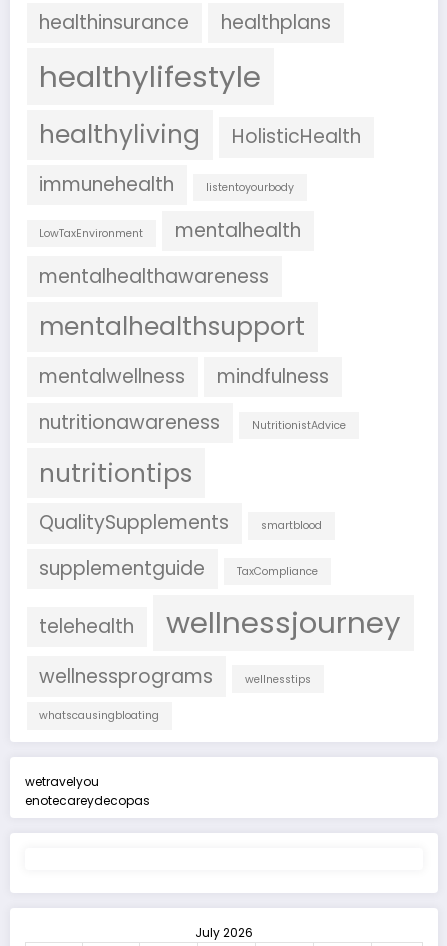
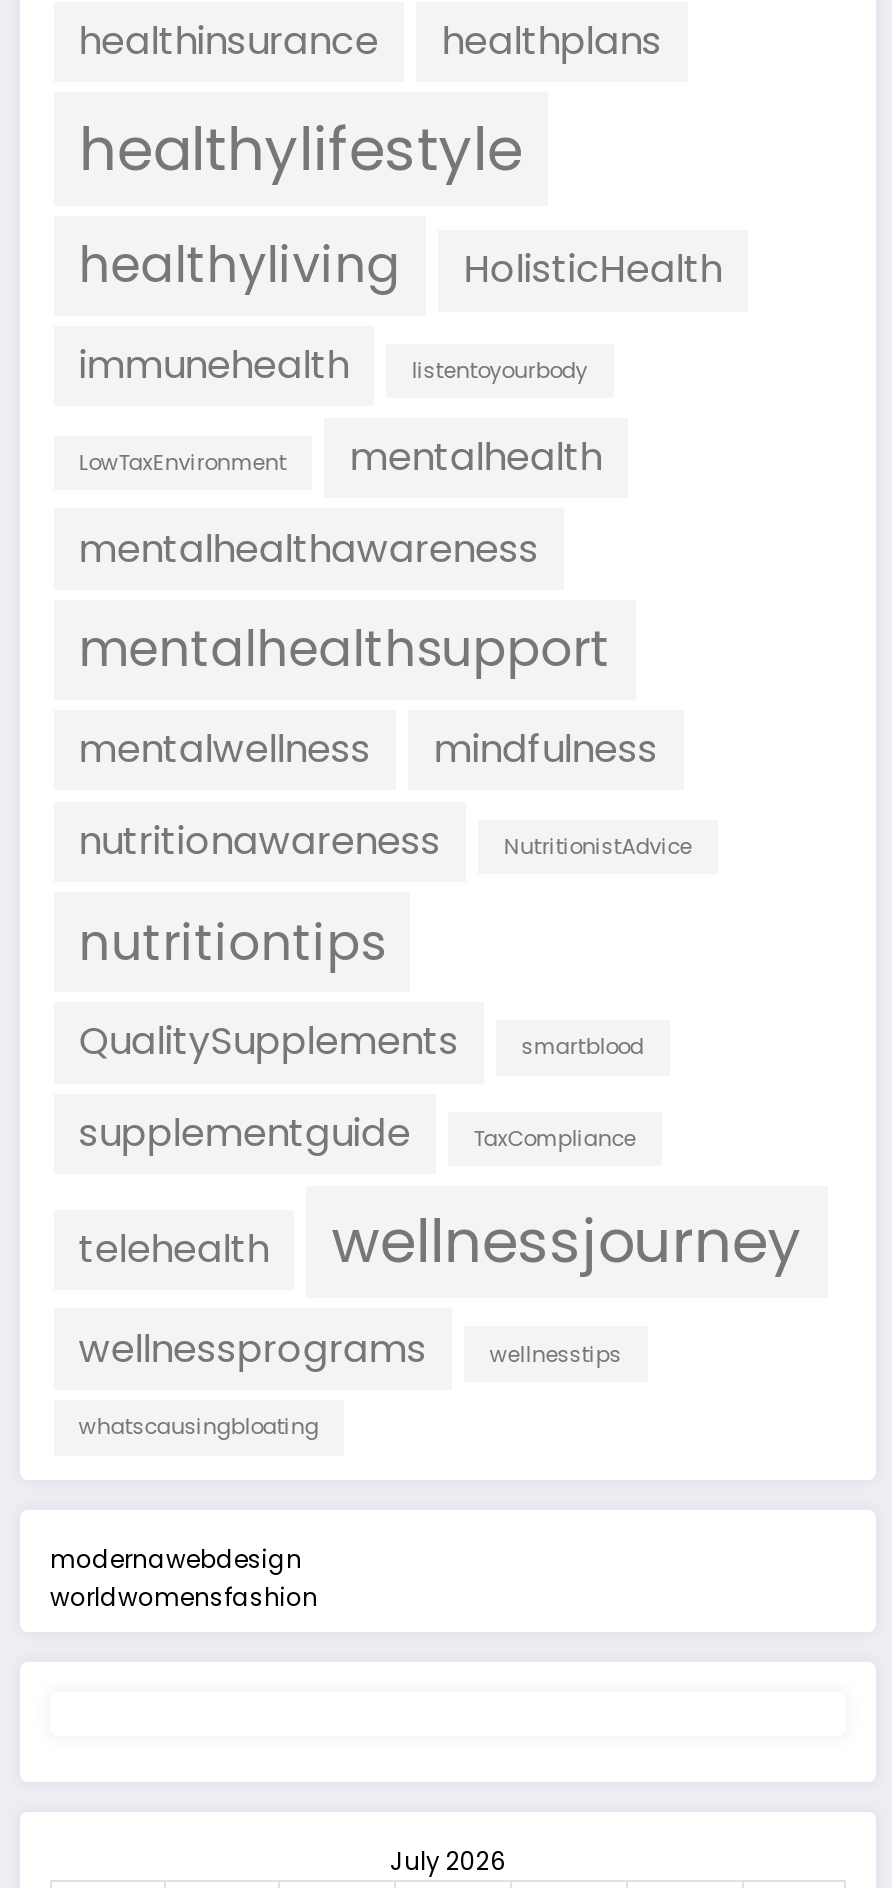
- wetravelyou
- enotecareydecopas
+ modernawebdesign
+ worldwomensfashion
